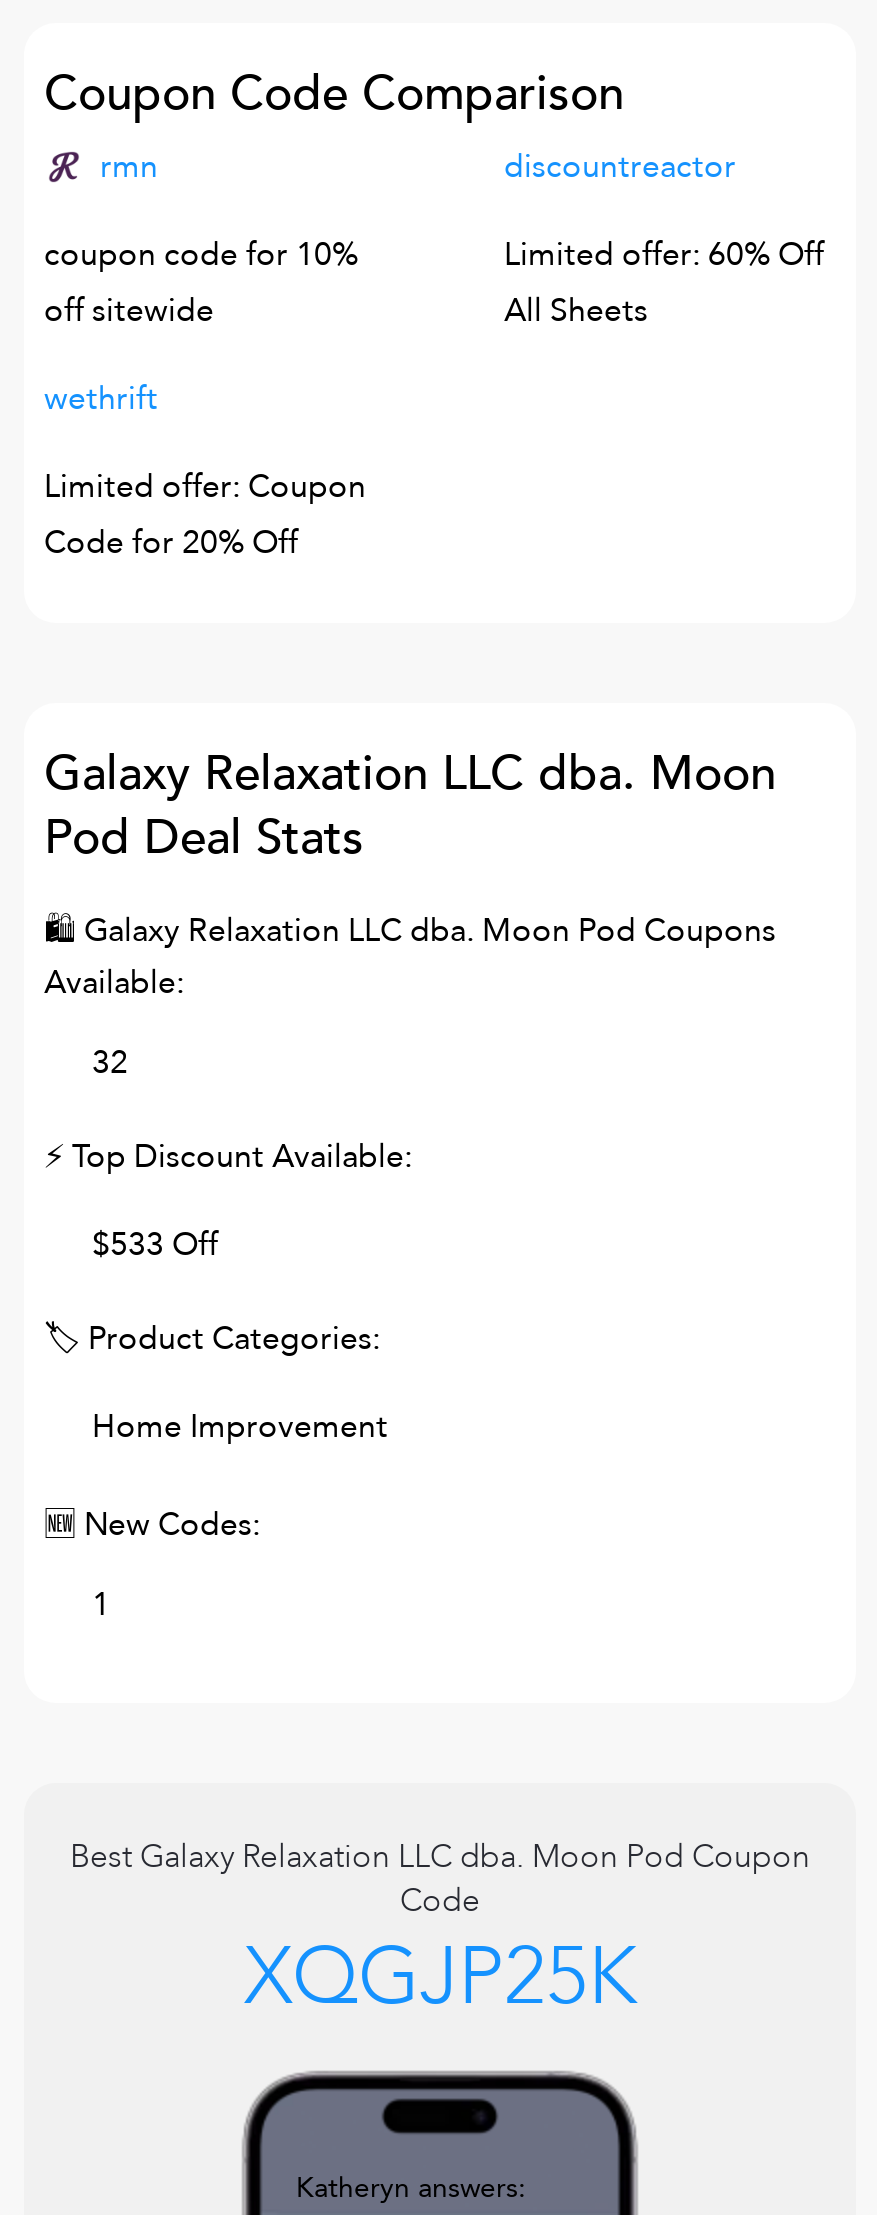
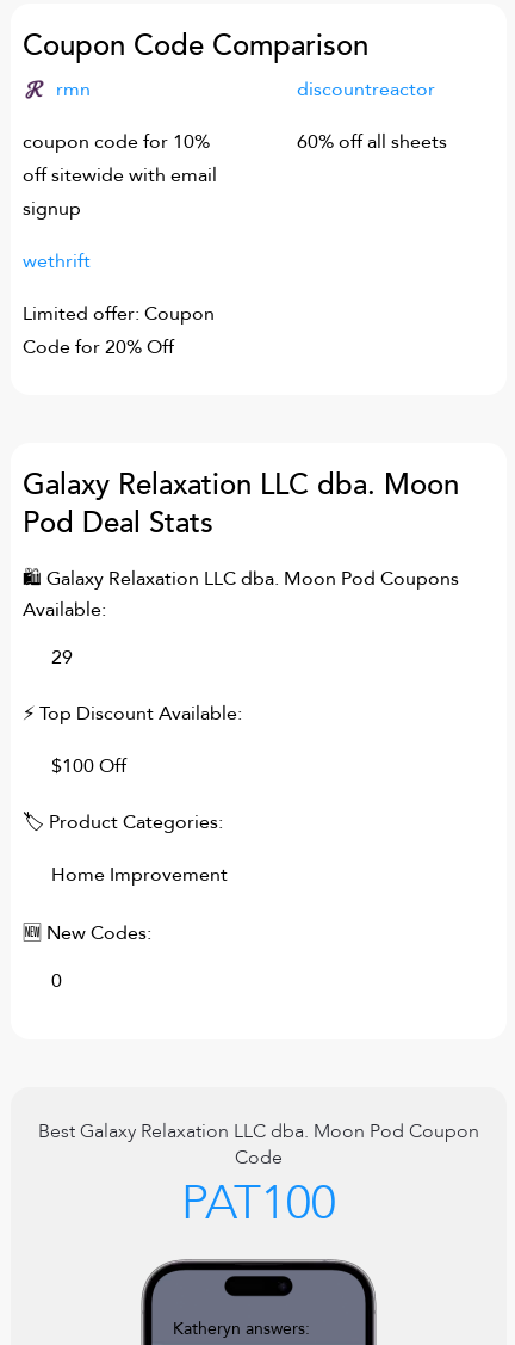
- Limited offer: 60% Off
- All Sheets
+ 60% off all sheets

- off sitewide
+ off sitewide with email
+ signup

- 32
+ 29

- $533 Off
+ $100 Off

- 1
+ 0

- XQGJP25K
+ PAT100
